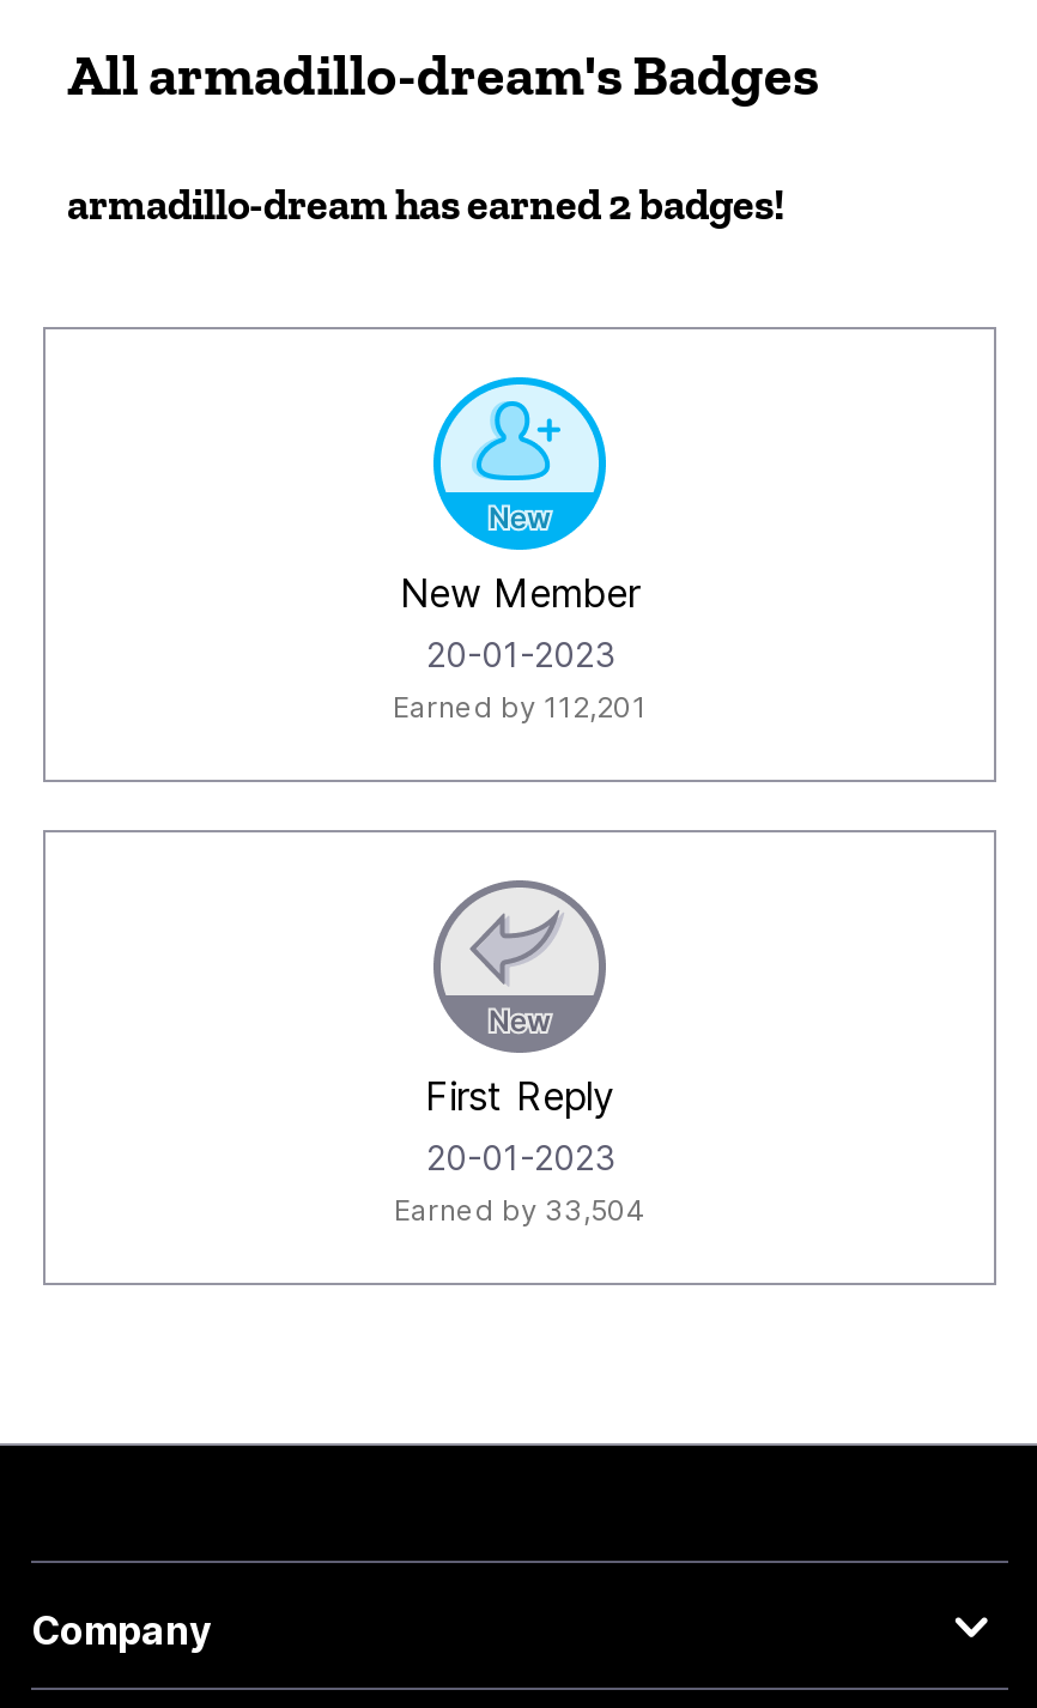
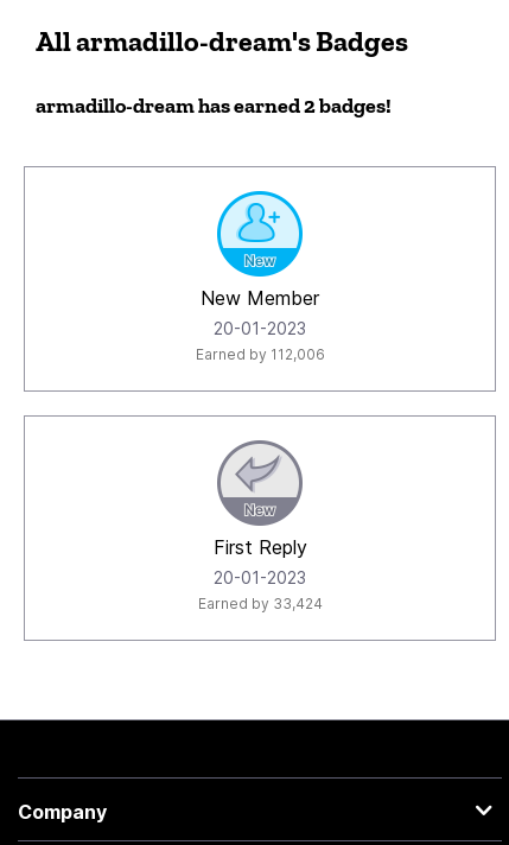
- Earned by 112,201
+ Earned by 112,006

- Earned by 33,504
+ Earned by 33,424
